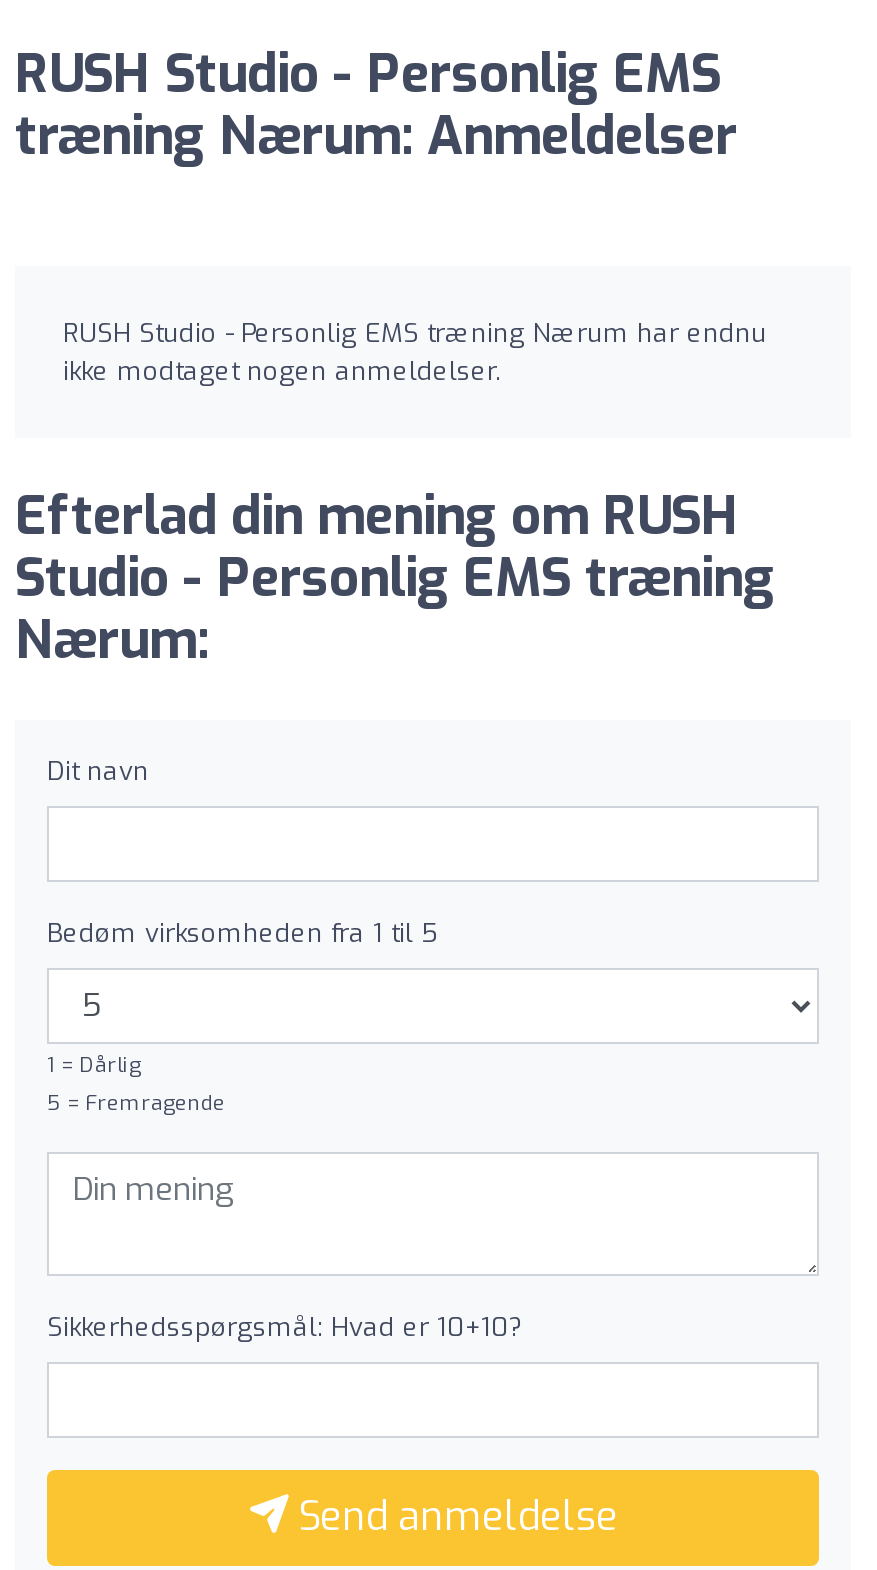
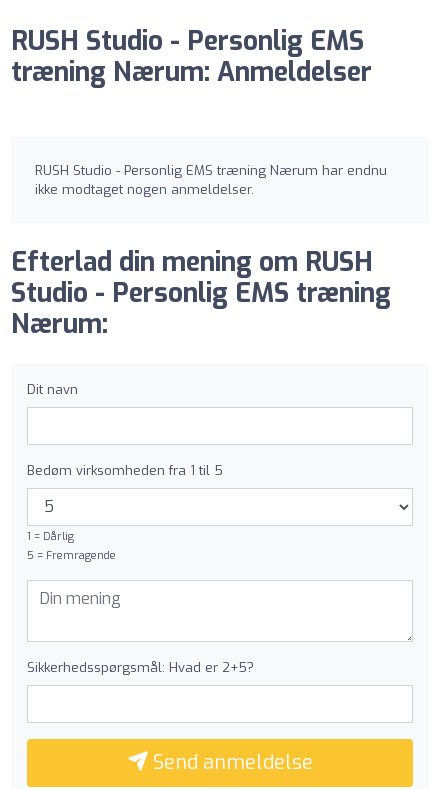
- Sikkerhedsspørgsmål: Hvad er 10+10?
+ Sikkerhedsspørgsmål: Hvad er 2+5?
